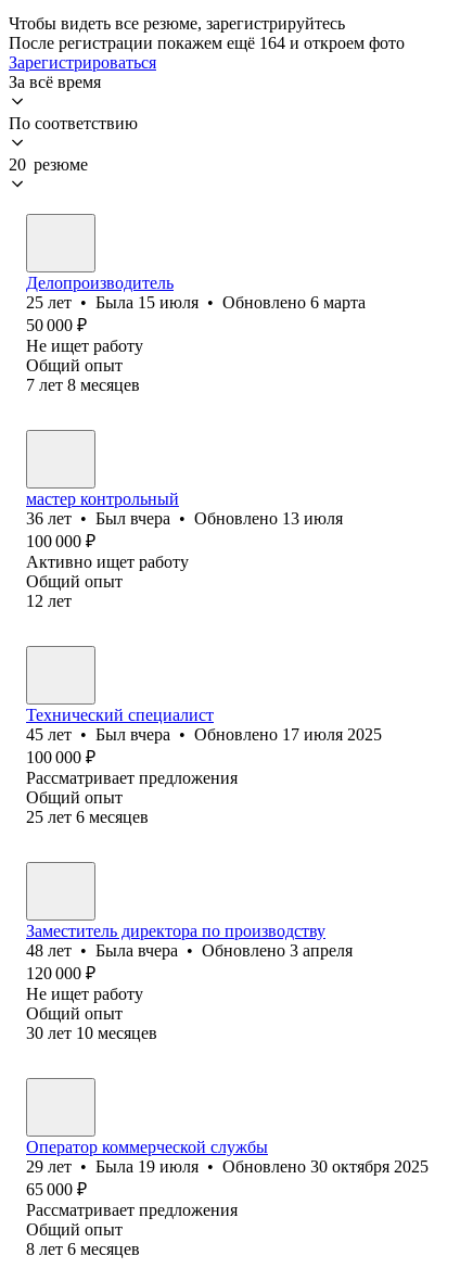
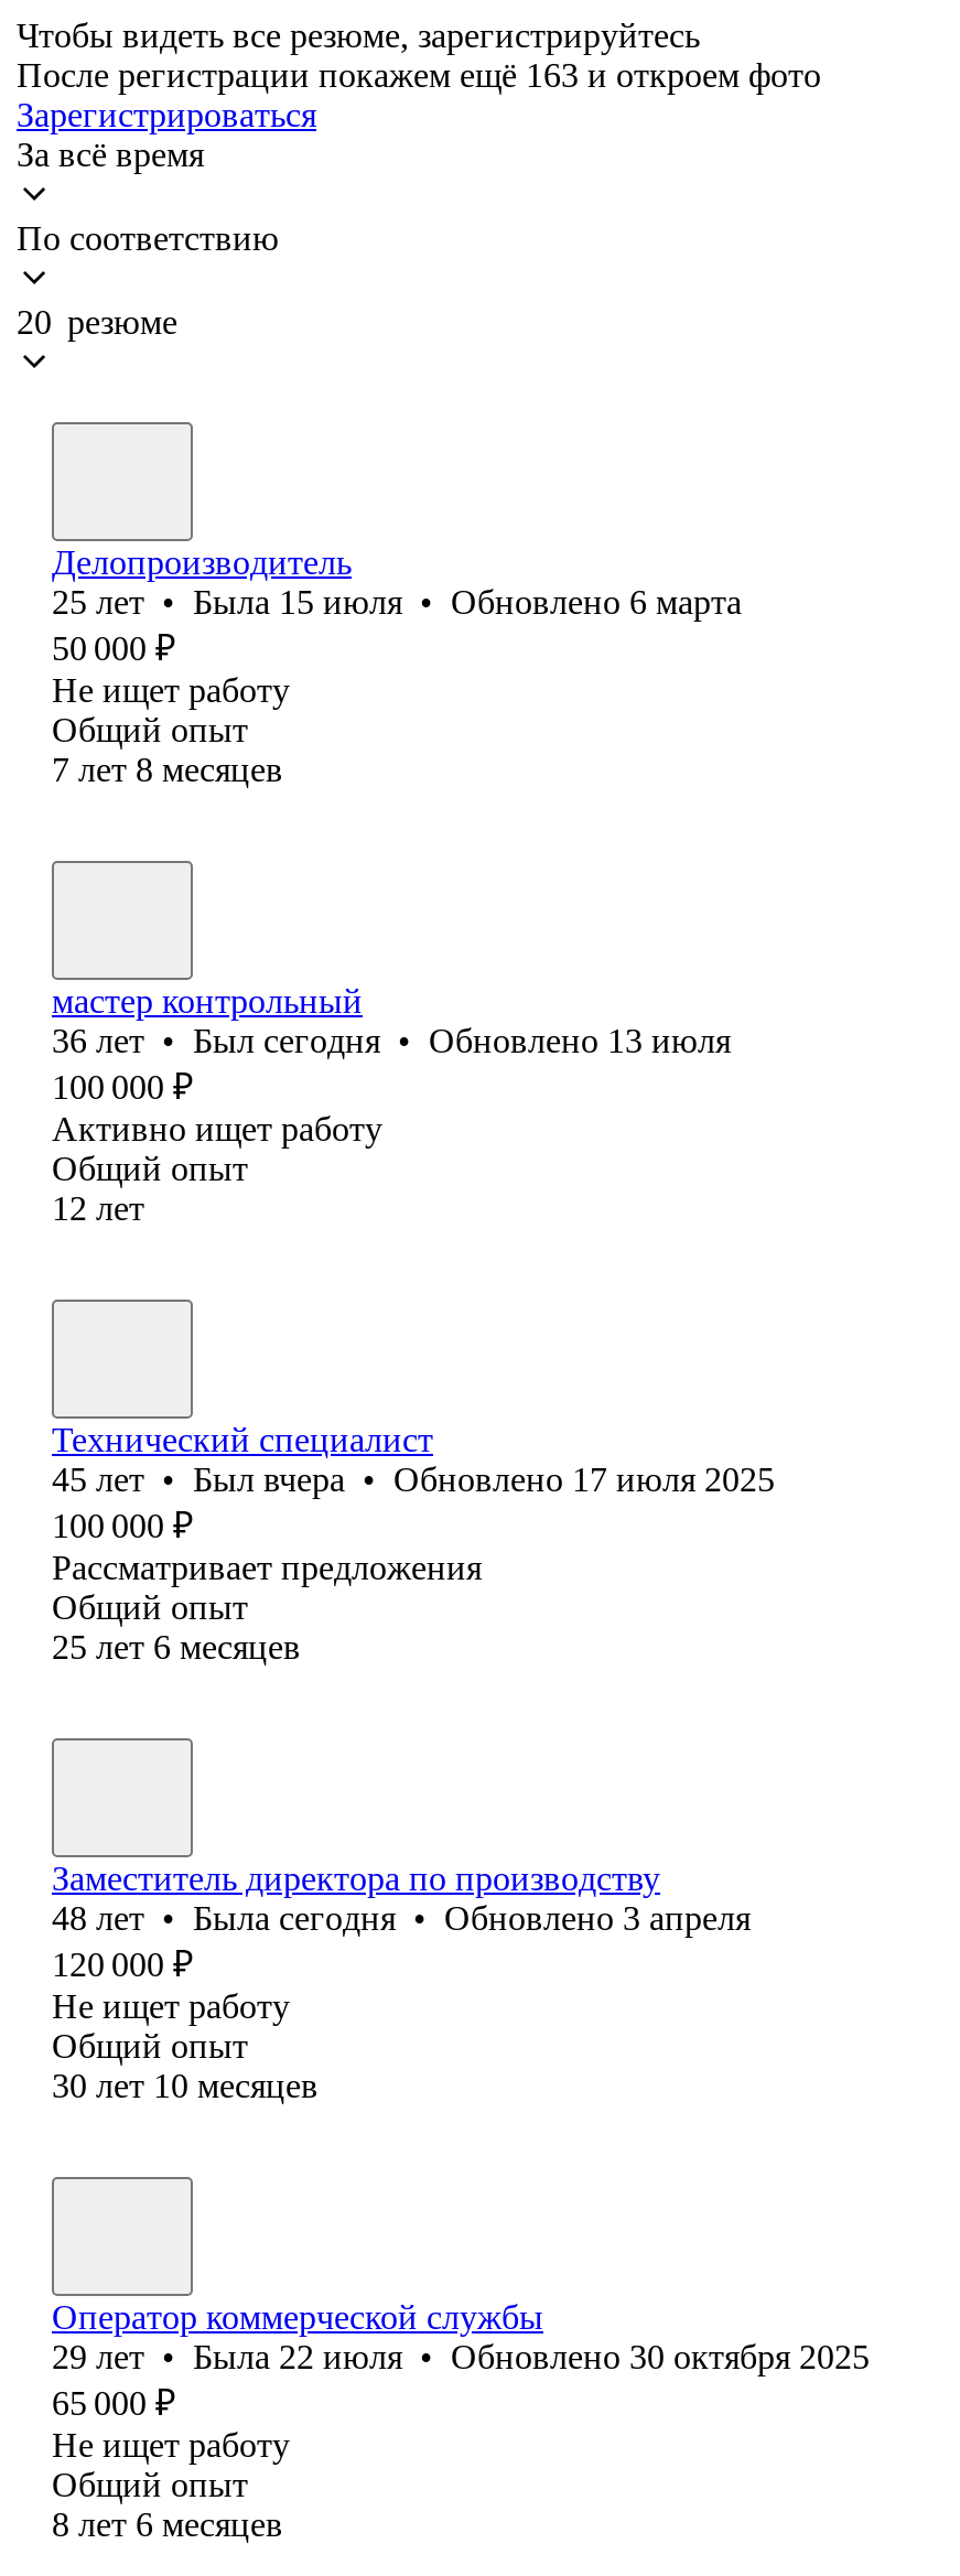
- После регистрации покажем ещё 164 и откроем фото
+ После регистрации покажем ещё 163 и откроем фото

- 36 лет • Был вчера • Обновлено 13 июля
+ 36 лет • Был сегодня • Обновлено 13 июля

- 48 лет • Была вчера • Обновлено 3 апреля
+ 48 лет • Была сегодня • Обновлено 3 апреля

- 29 лет • Была 19 июля • Обновлено 30 октября 2025
+ 29 лет • Была 22 июля • Обновлено 30 октября 2025

- Рассматривает предложения
+ Не ищет работу
